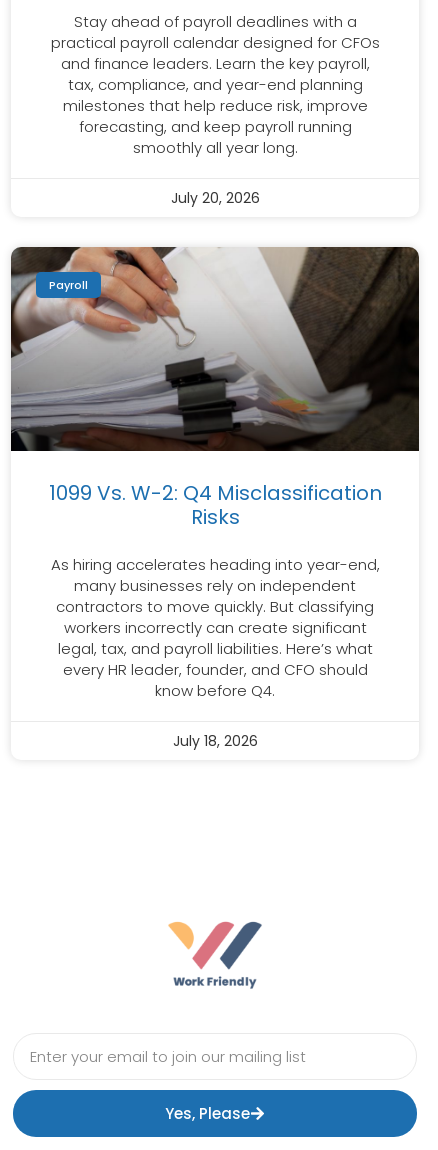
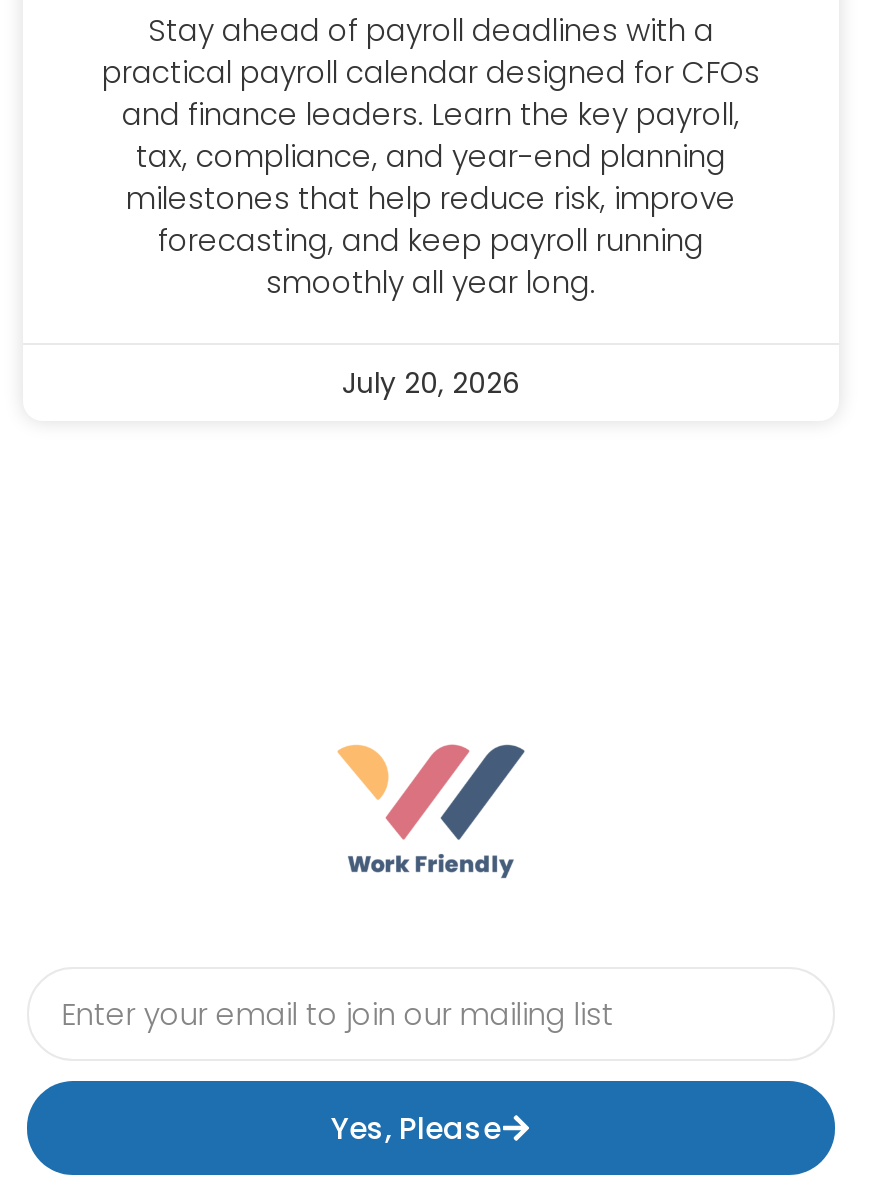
- [image]
- Payroll

- 1099 Vs. W-2: Q4 Misclassification
- Risks
- As hiring accelerates heading into year-end,
- many businesses rely on independent
- contractors to move quickly. But classifying
- workers incorrectly can create significant
- legal, tax, and payroll liabilities. Here’s what
- every HR leader, founder, and CFO should
- know before Q4.
- July 18, 2026
